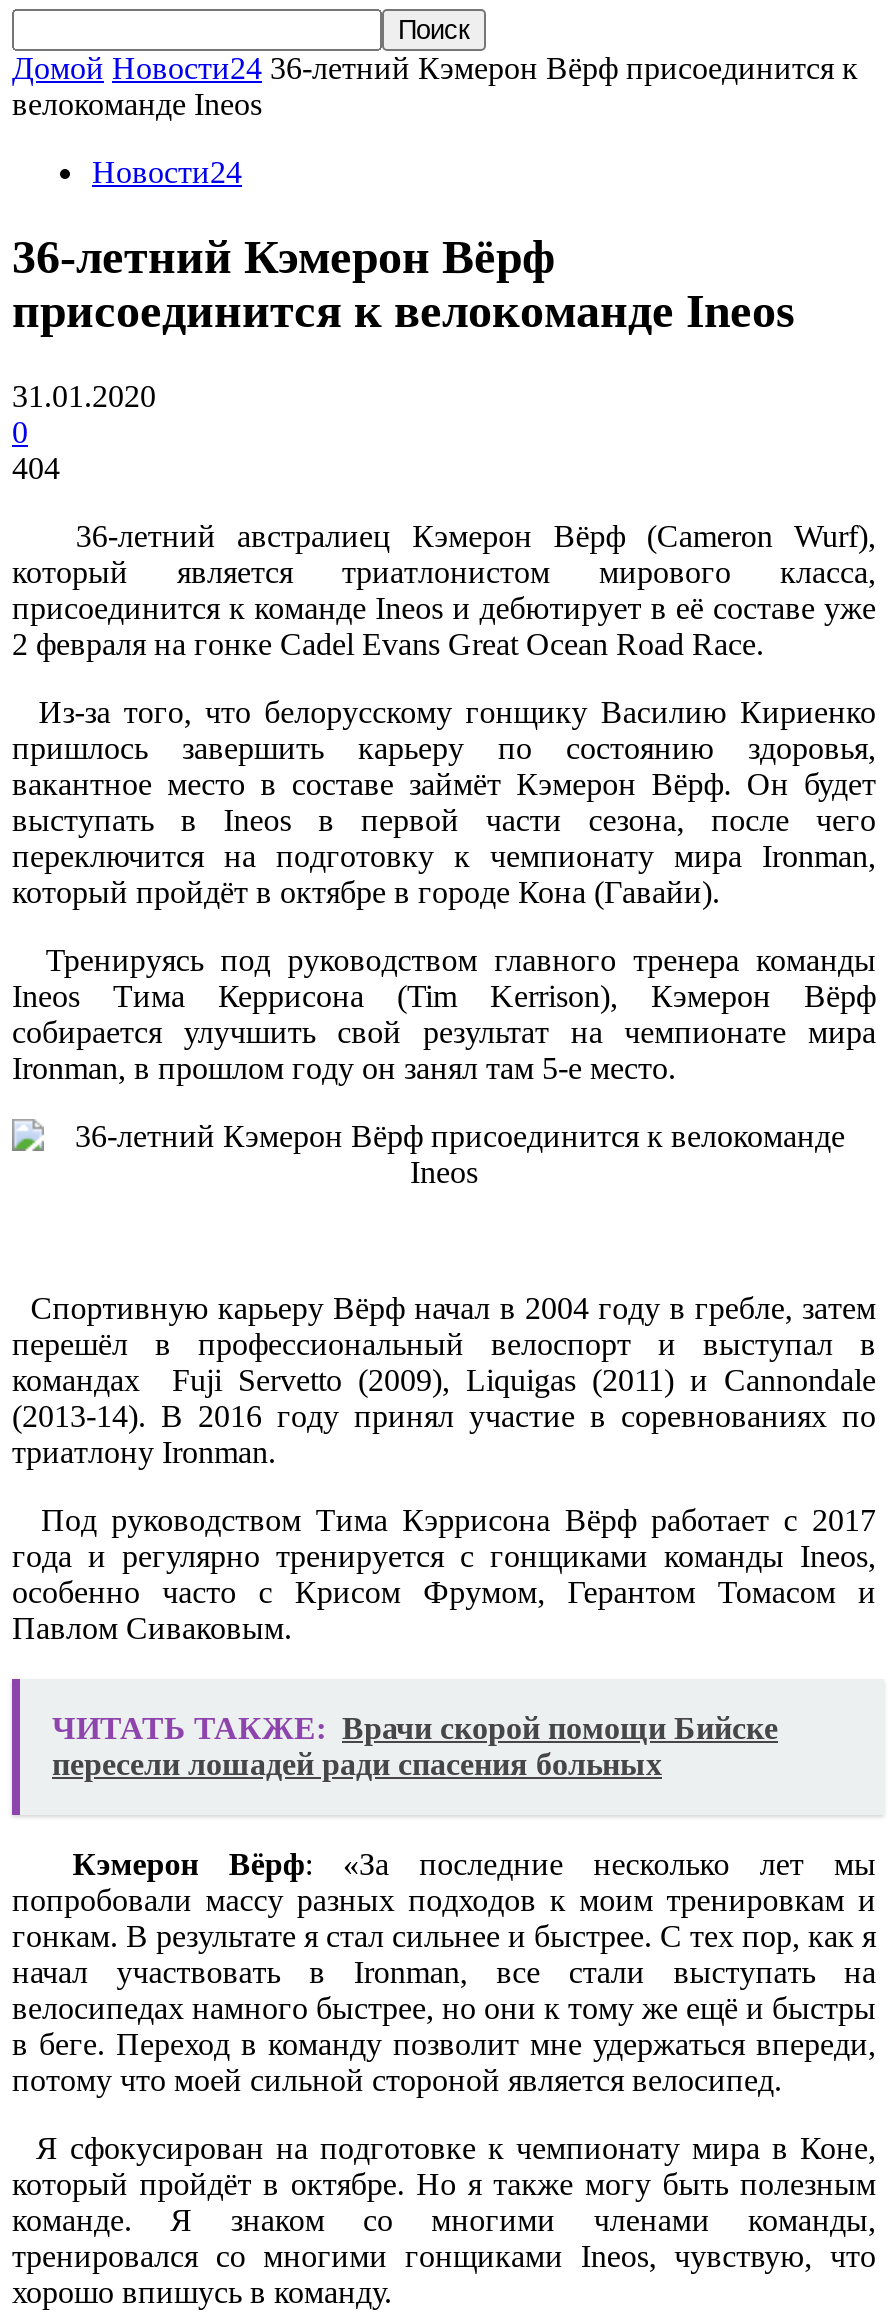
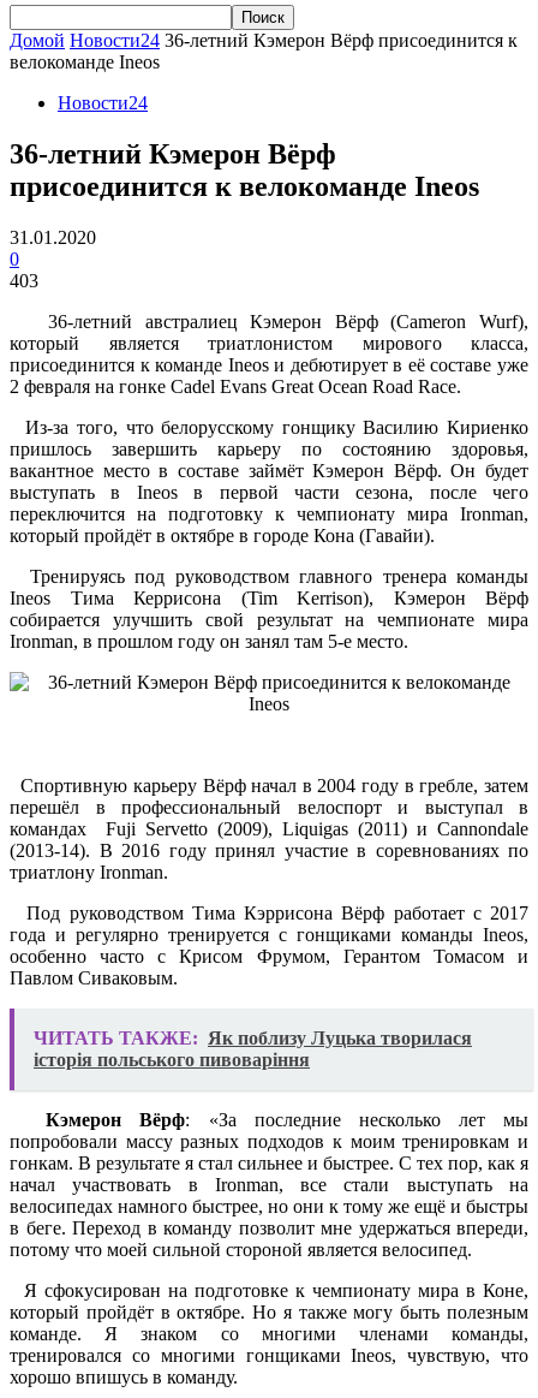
- 404
+ 403

- ЧИТАТЬ ТАКЖЕ: Врачи скорой помощи Бийске
- пересели лошадей ради спасения больных
+ ЧИТАТЬ ТАКЖЕ: Як поблизу Луцька творилася
+ історія польського пивоваріння
